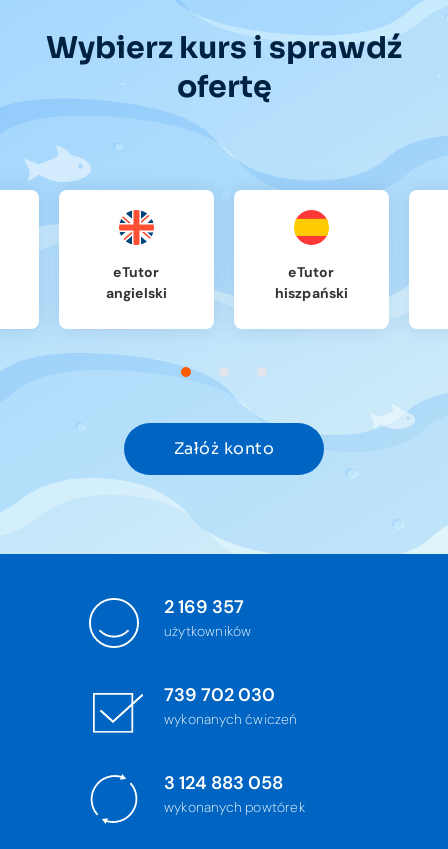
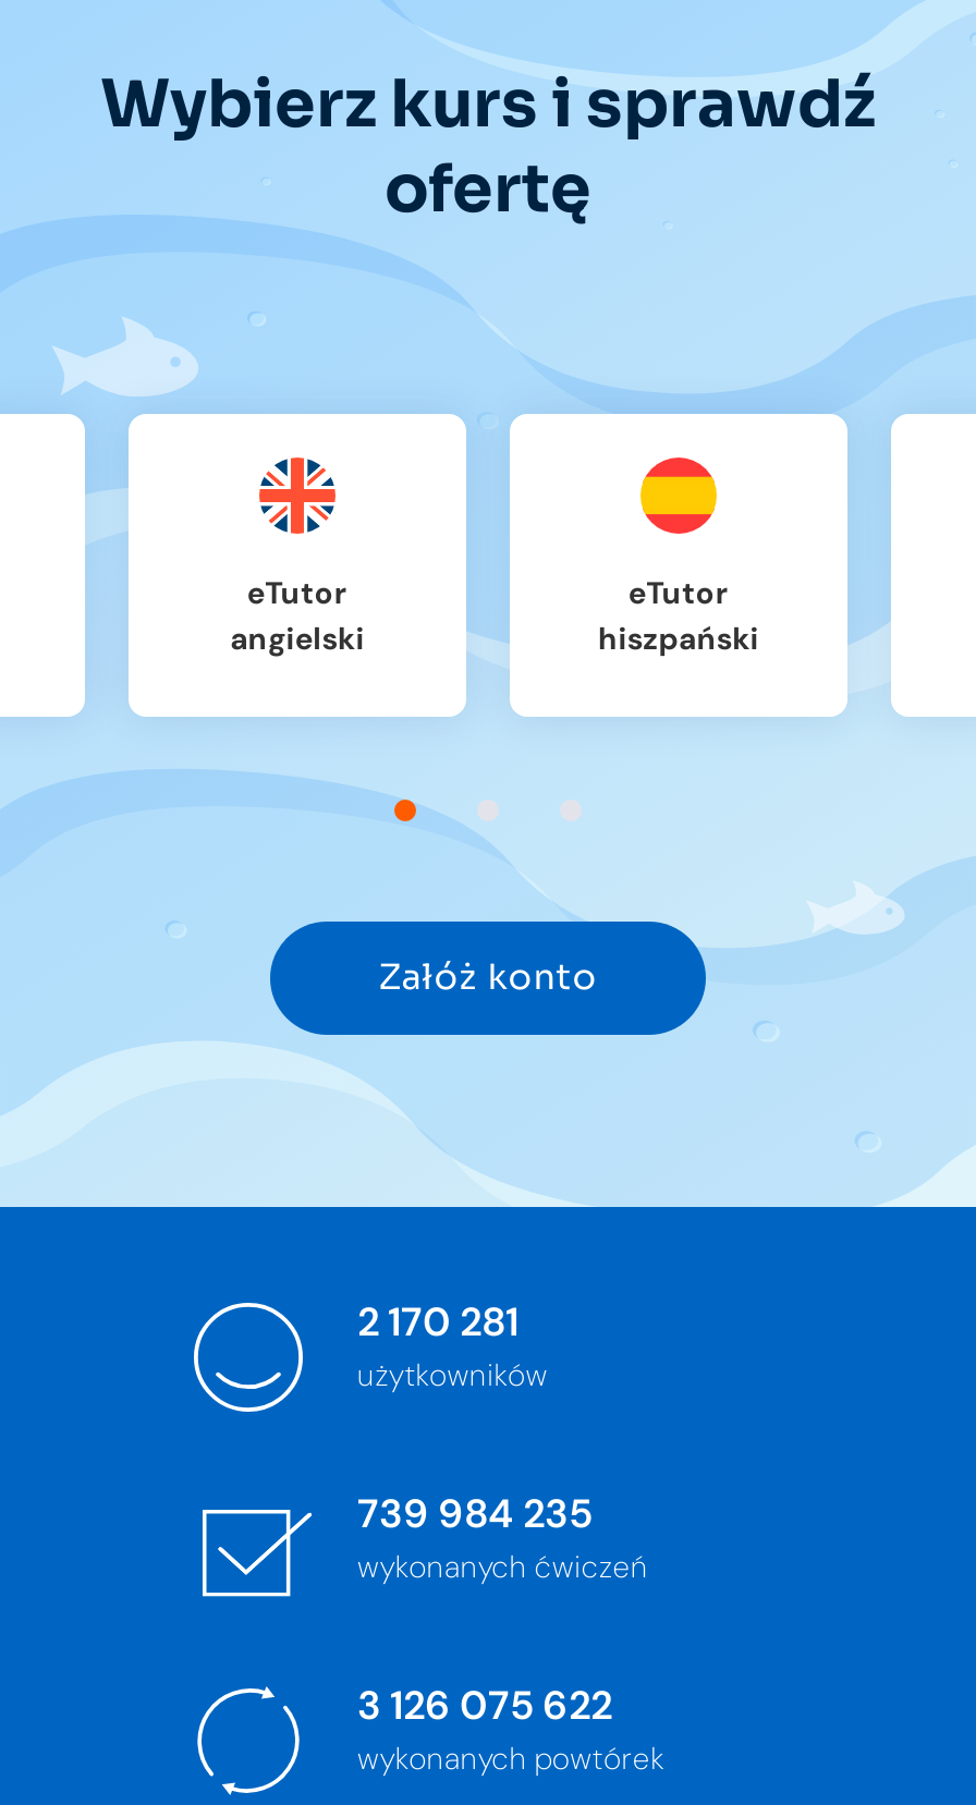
- 2 169 357
+ 2 170 281

- 739 702 030
+ 739 984 235

- 3 124 883 058
+ 3 126 075 622
